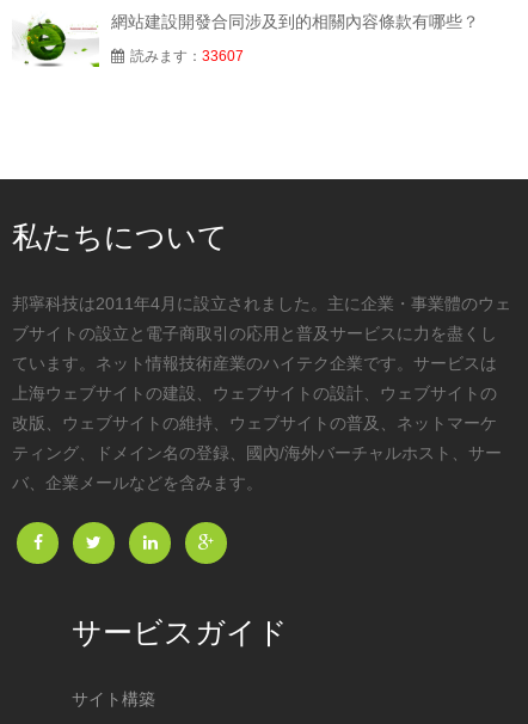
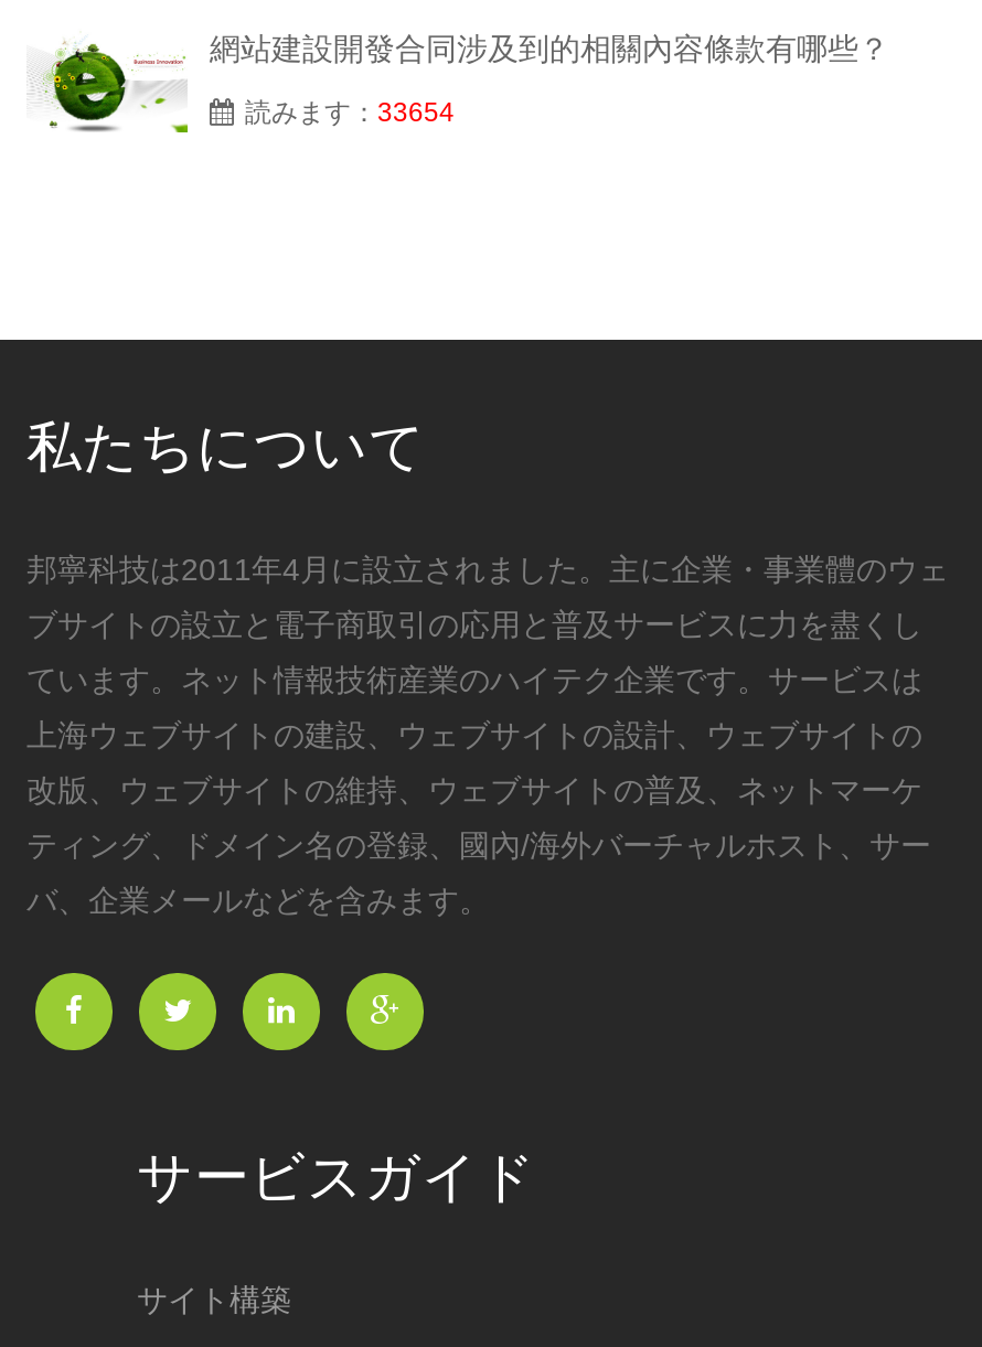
- 読みます：33607
+ 読みます：33654
